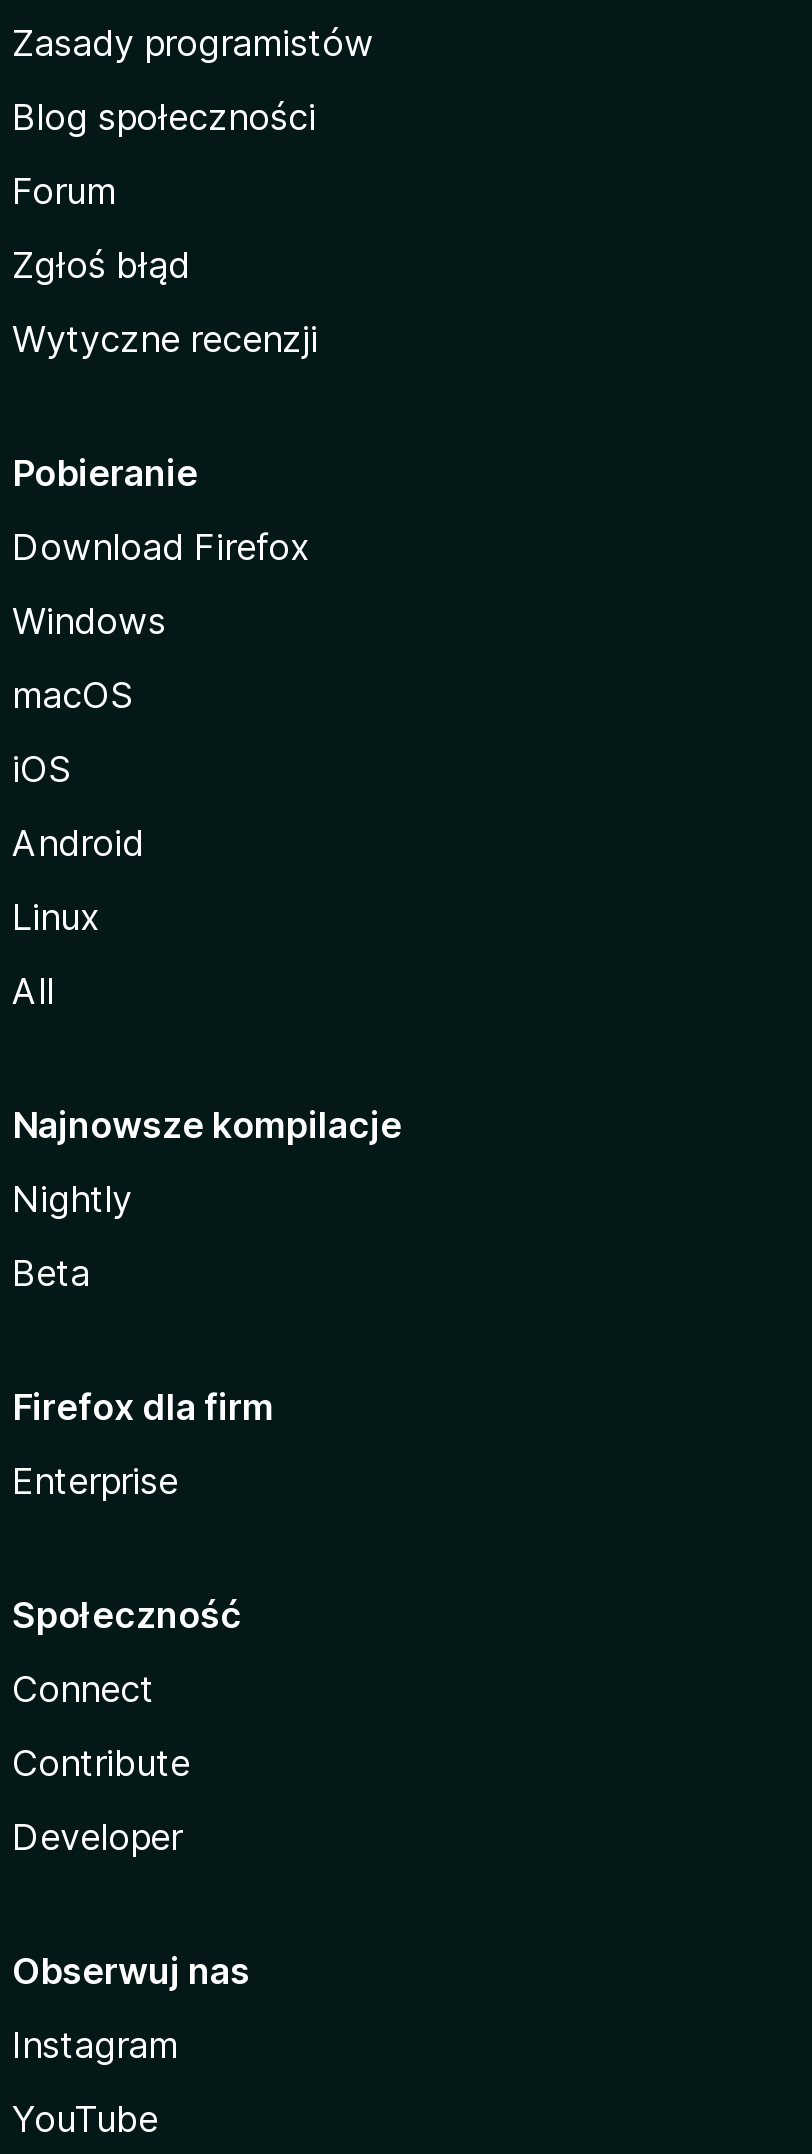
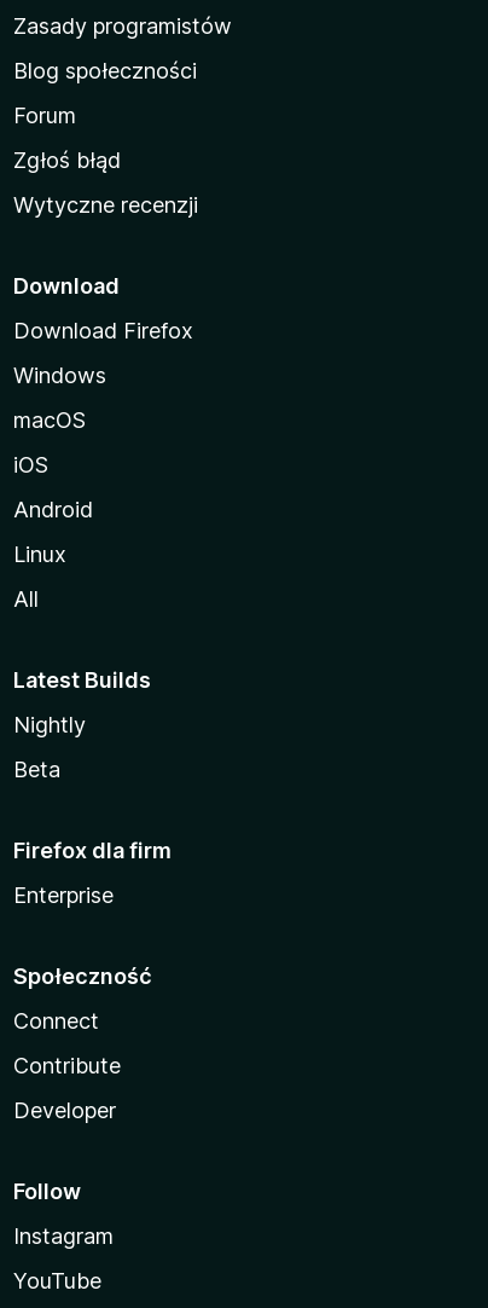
- Pobieranie
+ Download

- Najnowsze kompilacje
+ Latest Builds

- Obserwuj nas
+ Follow
